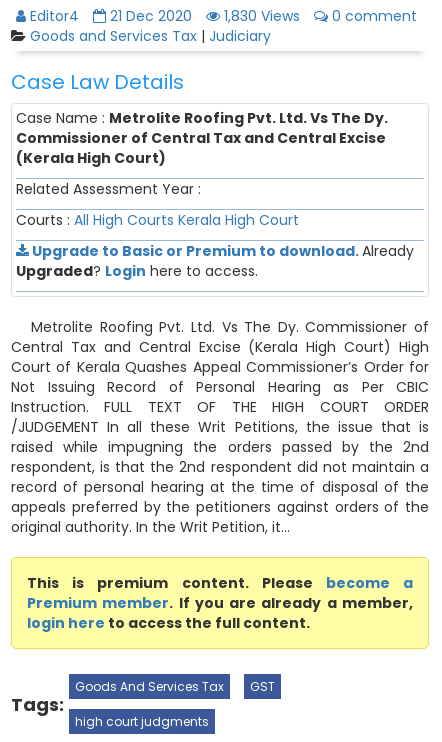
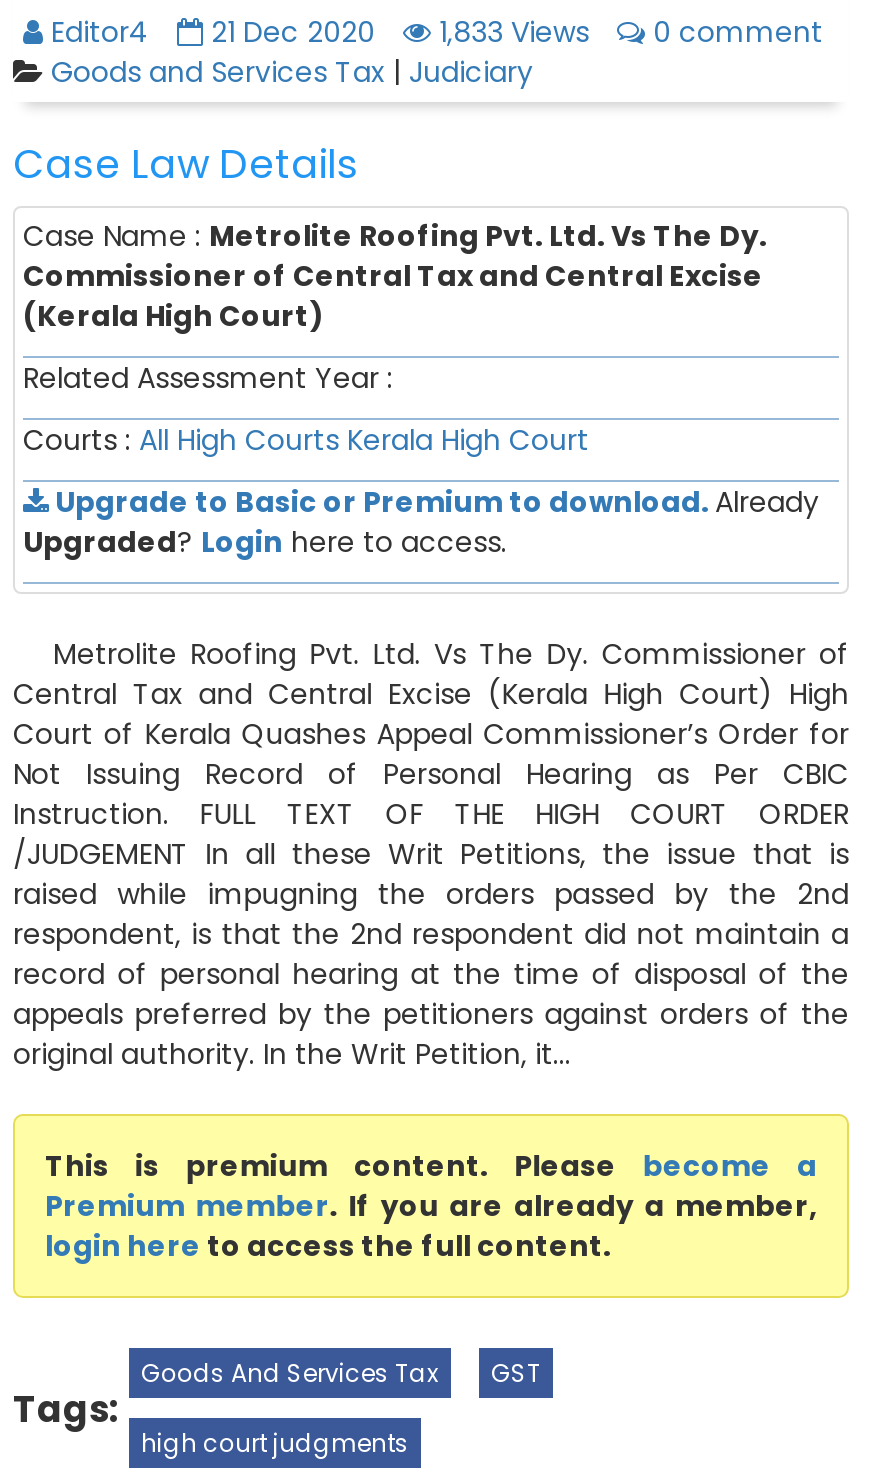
- Editor4 21 Dec 2020 1,830 Views 0 comment
+ Editor4 21 Dec 2020 1,833 Views 0 comment
